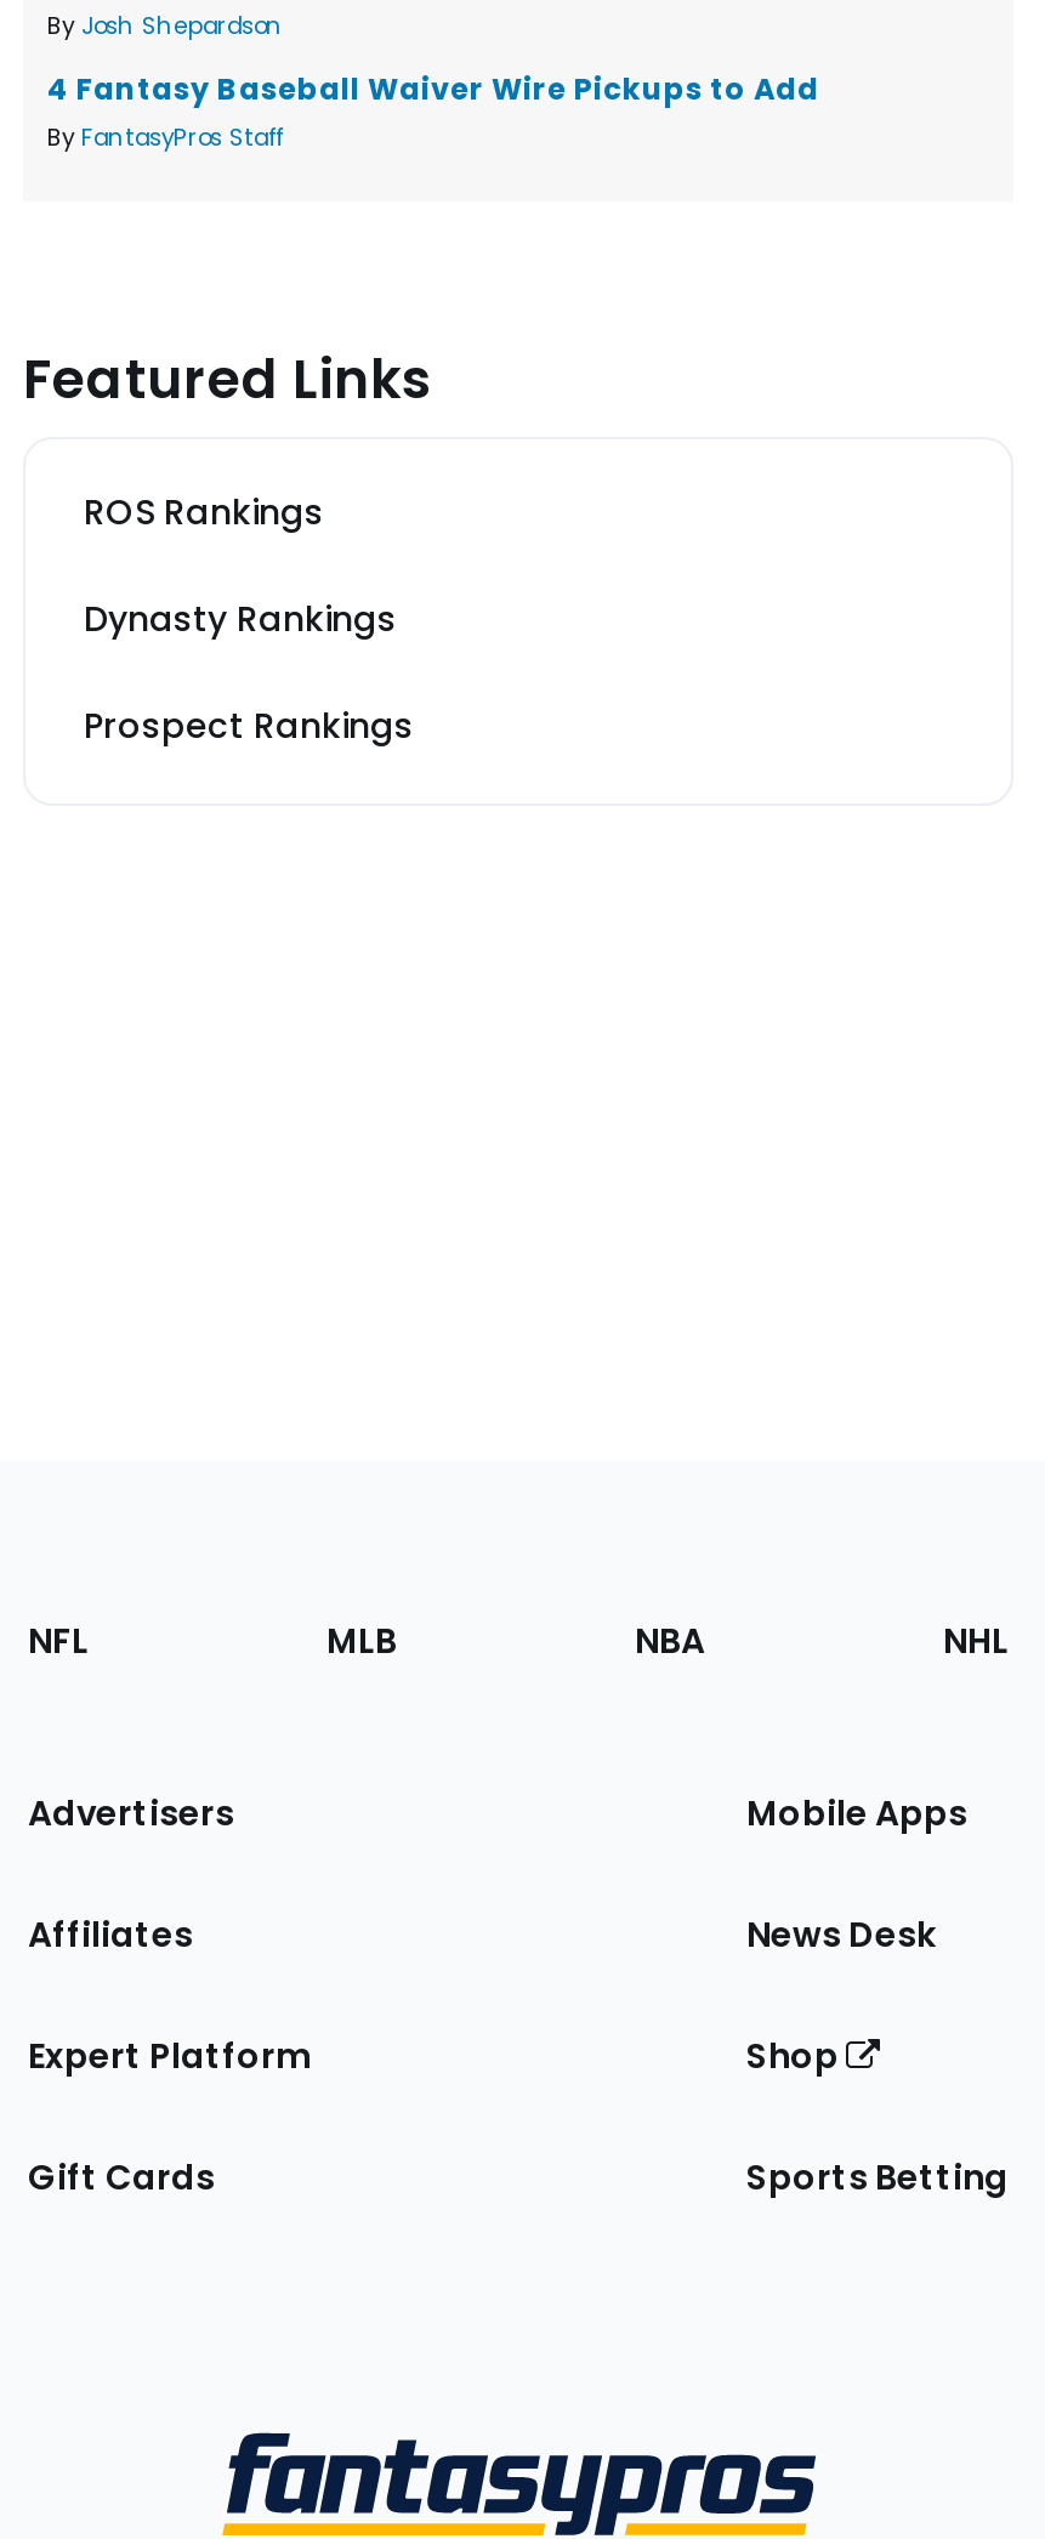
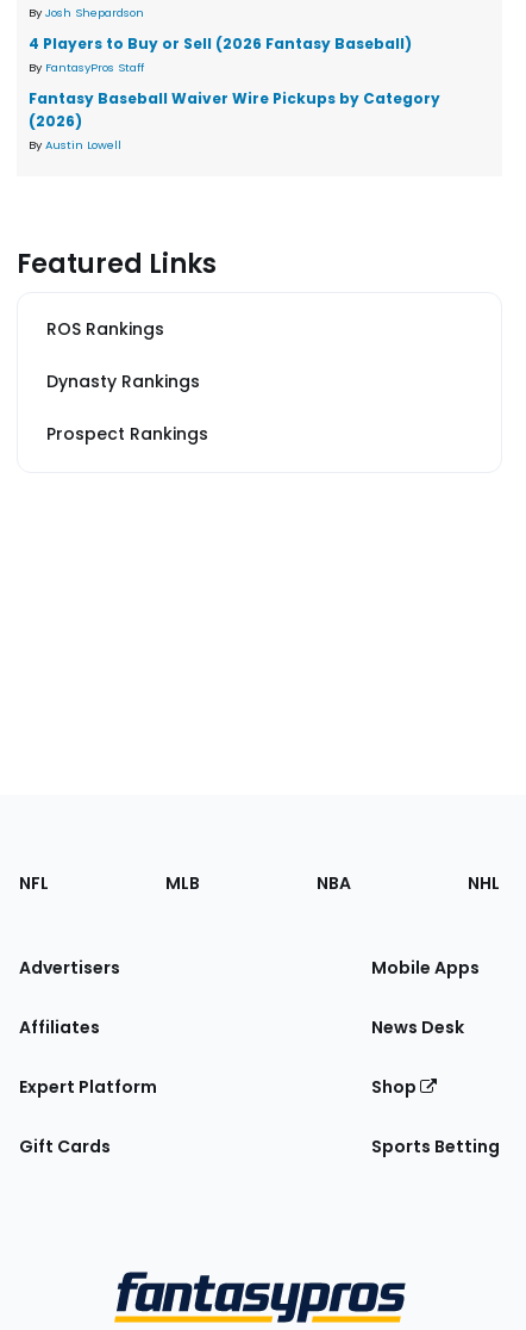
- 4 Fantasy Baseball Waiver Wire Pickups to Add
+ 4 Players to Buy or Sell (2026 Fantasy Baseball)

+ Fantasy Baseball Waiver Wire Pickups by Category
+ (2026)
+ By Austin Lowell
